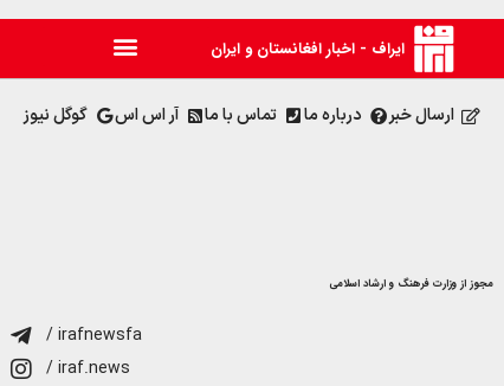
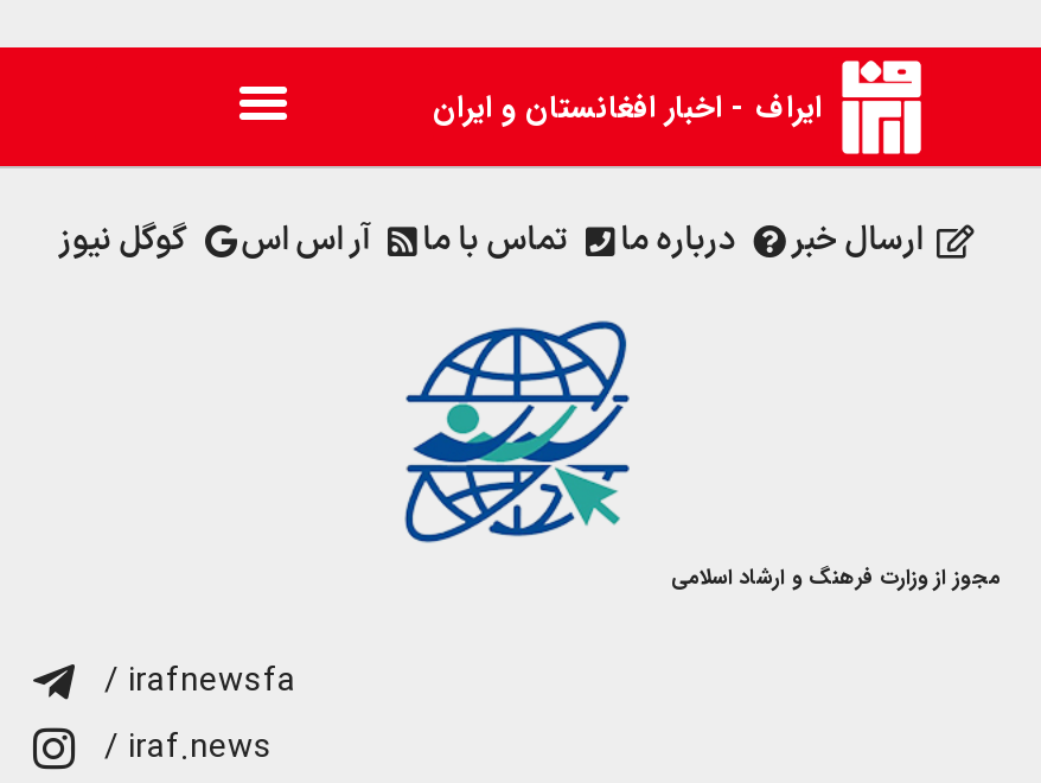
+ [image]
